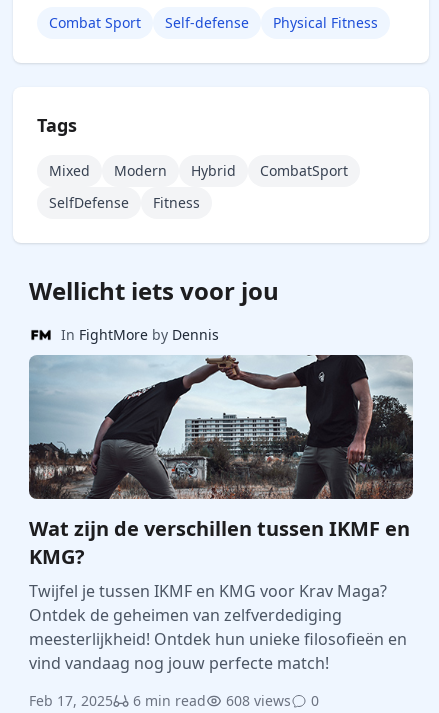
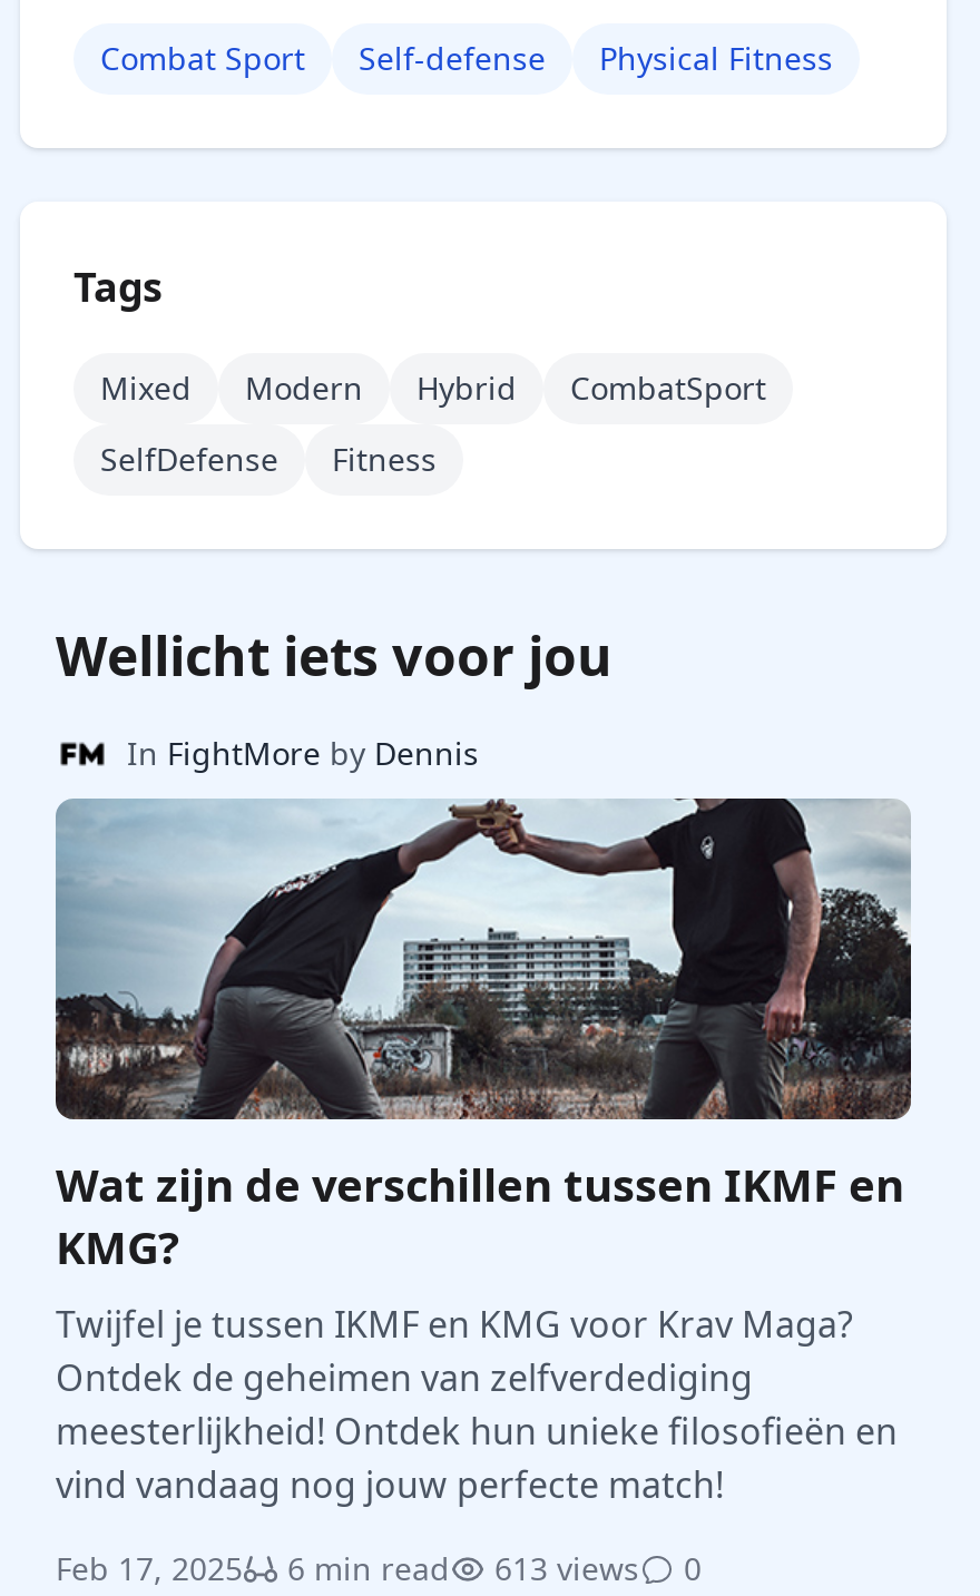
- Feb 17, 2025 6 min read 608 views 0
+ Feb 17, 2025 6 min read 613 views 0
